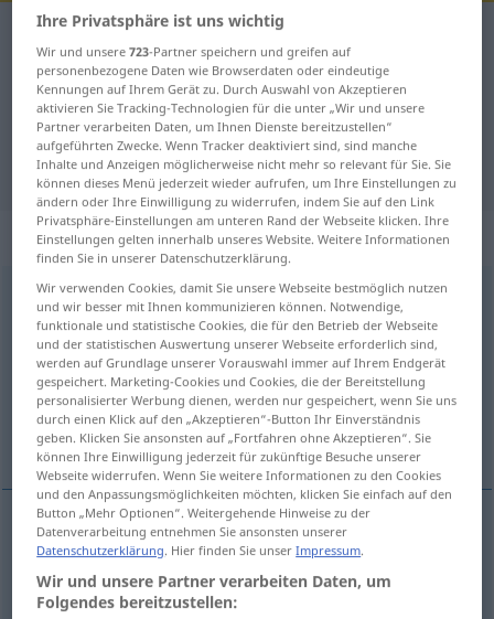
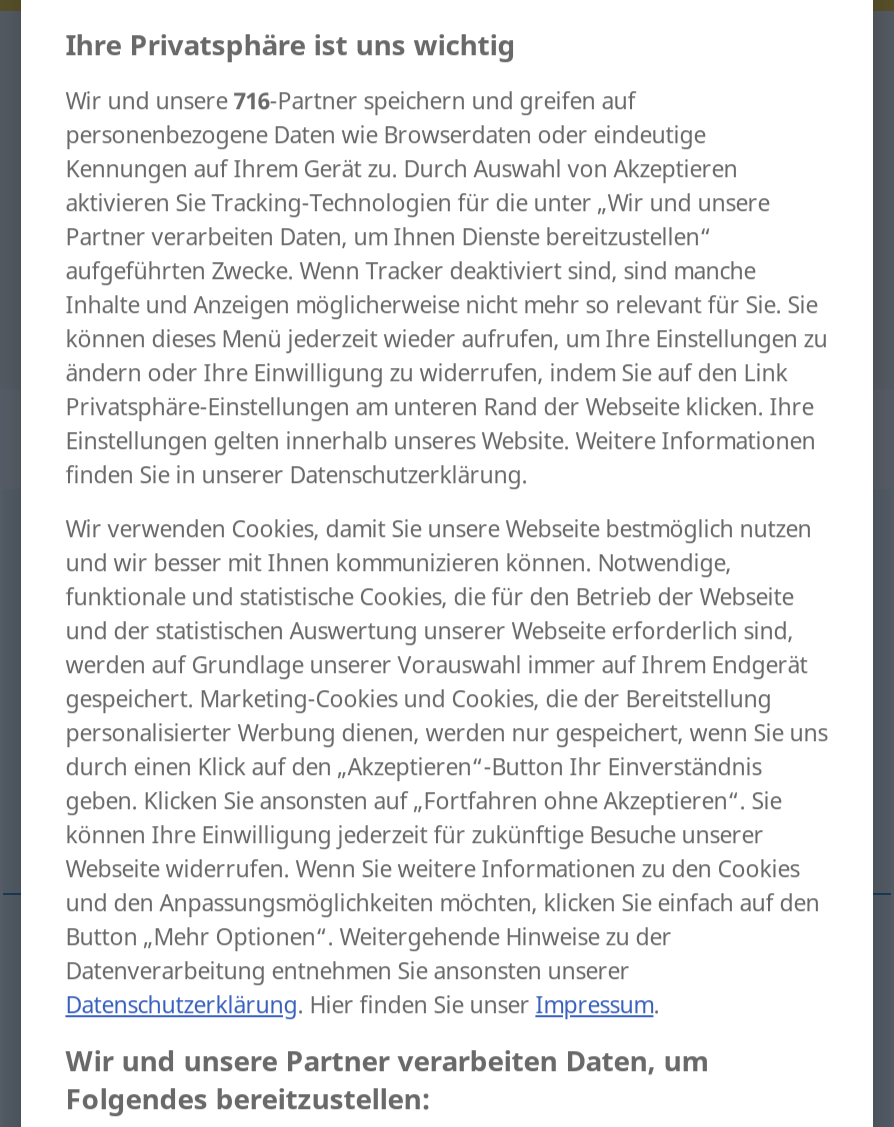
- Wir und unsere 723-Partner speichern und greifen auf
+ Wir und unsere 716-Partner speichern und greifen auf
